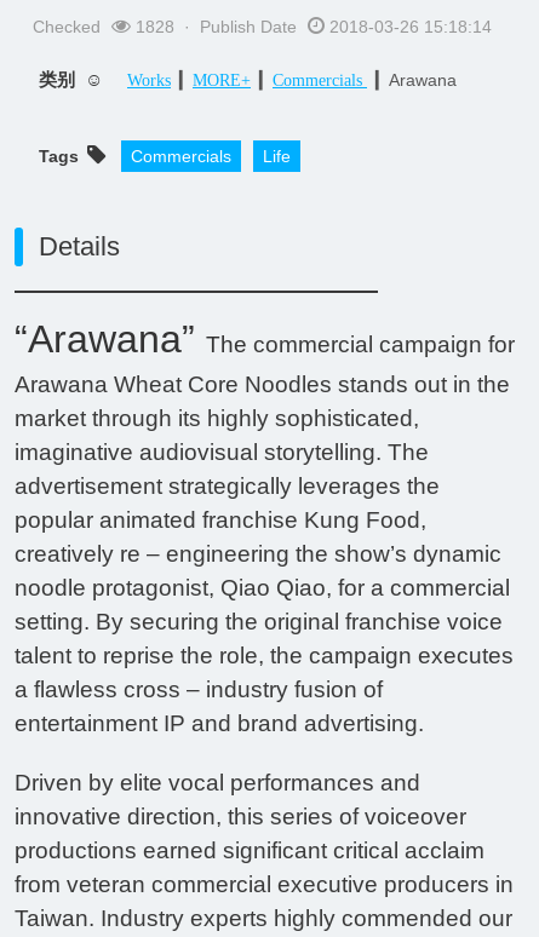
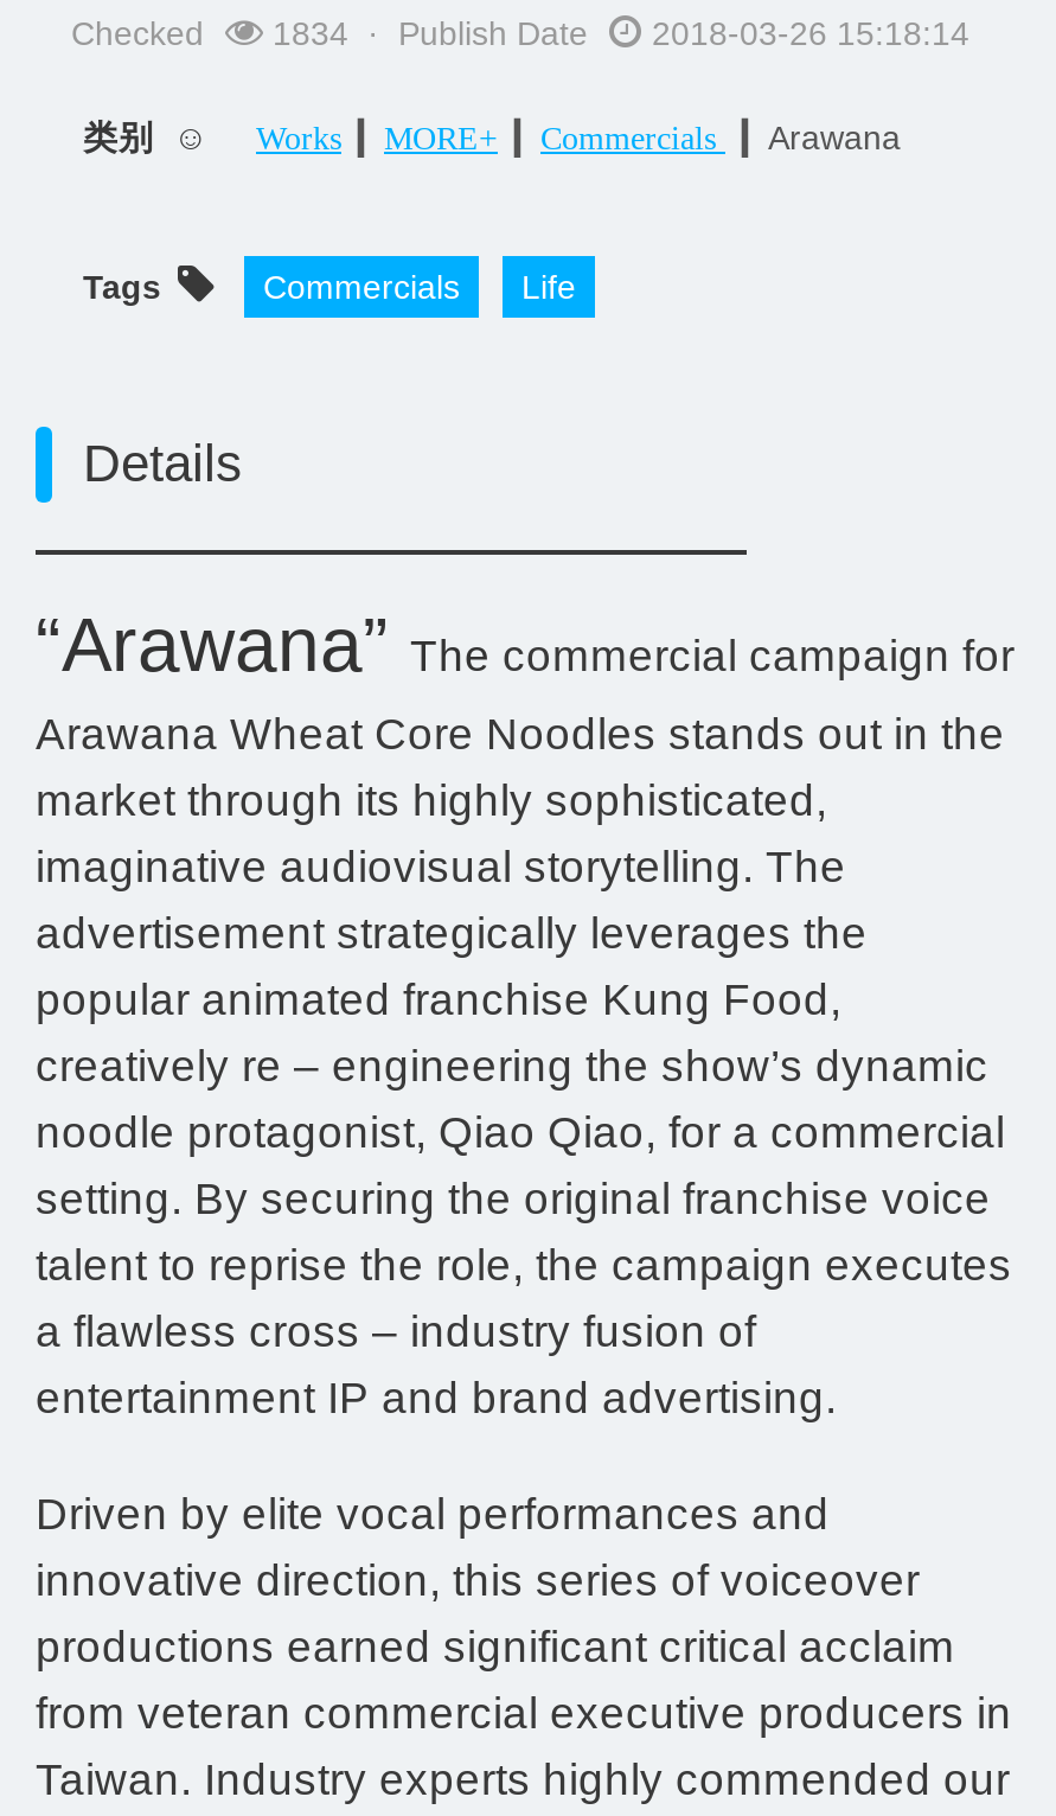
- Checked 1828 · Publish Date 2018-03-26 15:18:14
+ Checked 1834 · Publish Date 2018-03-26 15:18:14
